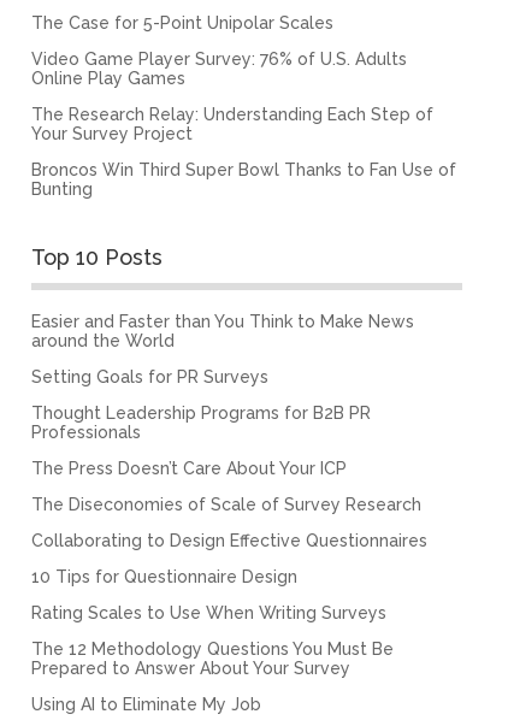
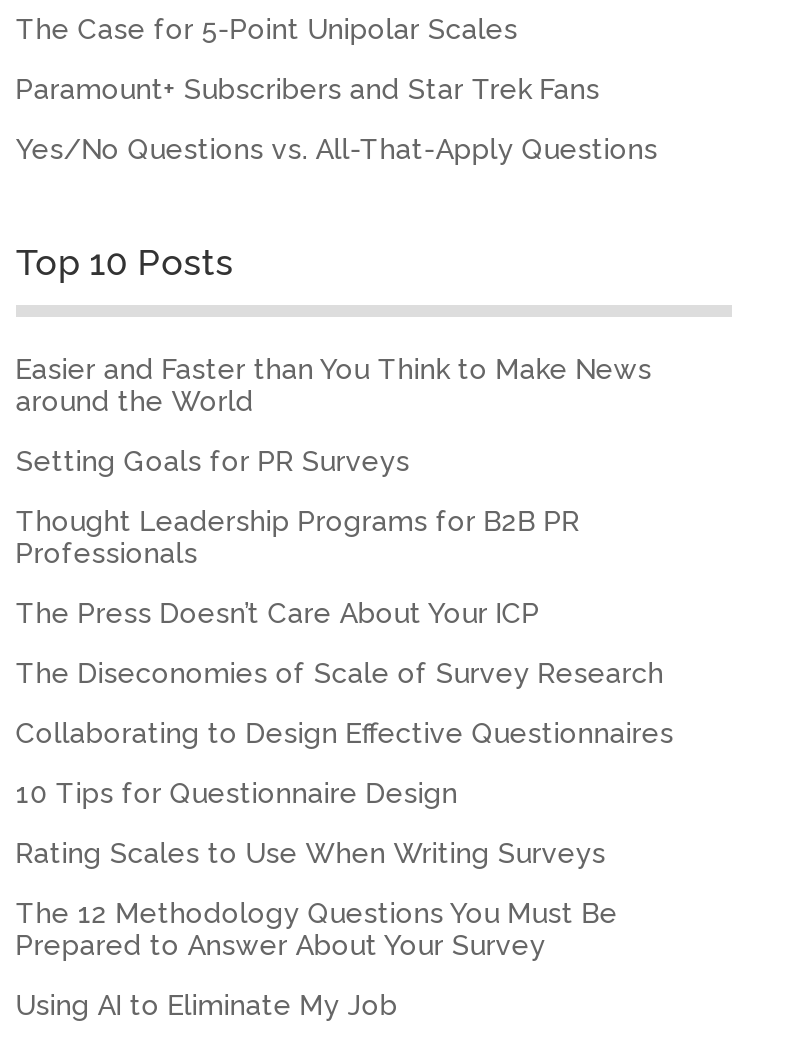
- Video Game Player Survey: 76% of U.S. Adults
- Online Play Games
- The Research Relay: Understanding Each Step of
- Your Survey Project
- Broncos Win Third Super Bowl Thanks to Fan Use of
- Bunting
+ Paramount+ Subscribers and Star Trek Fans
+ Yes/No Questions vs. All-That-Apply Questions
